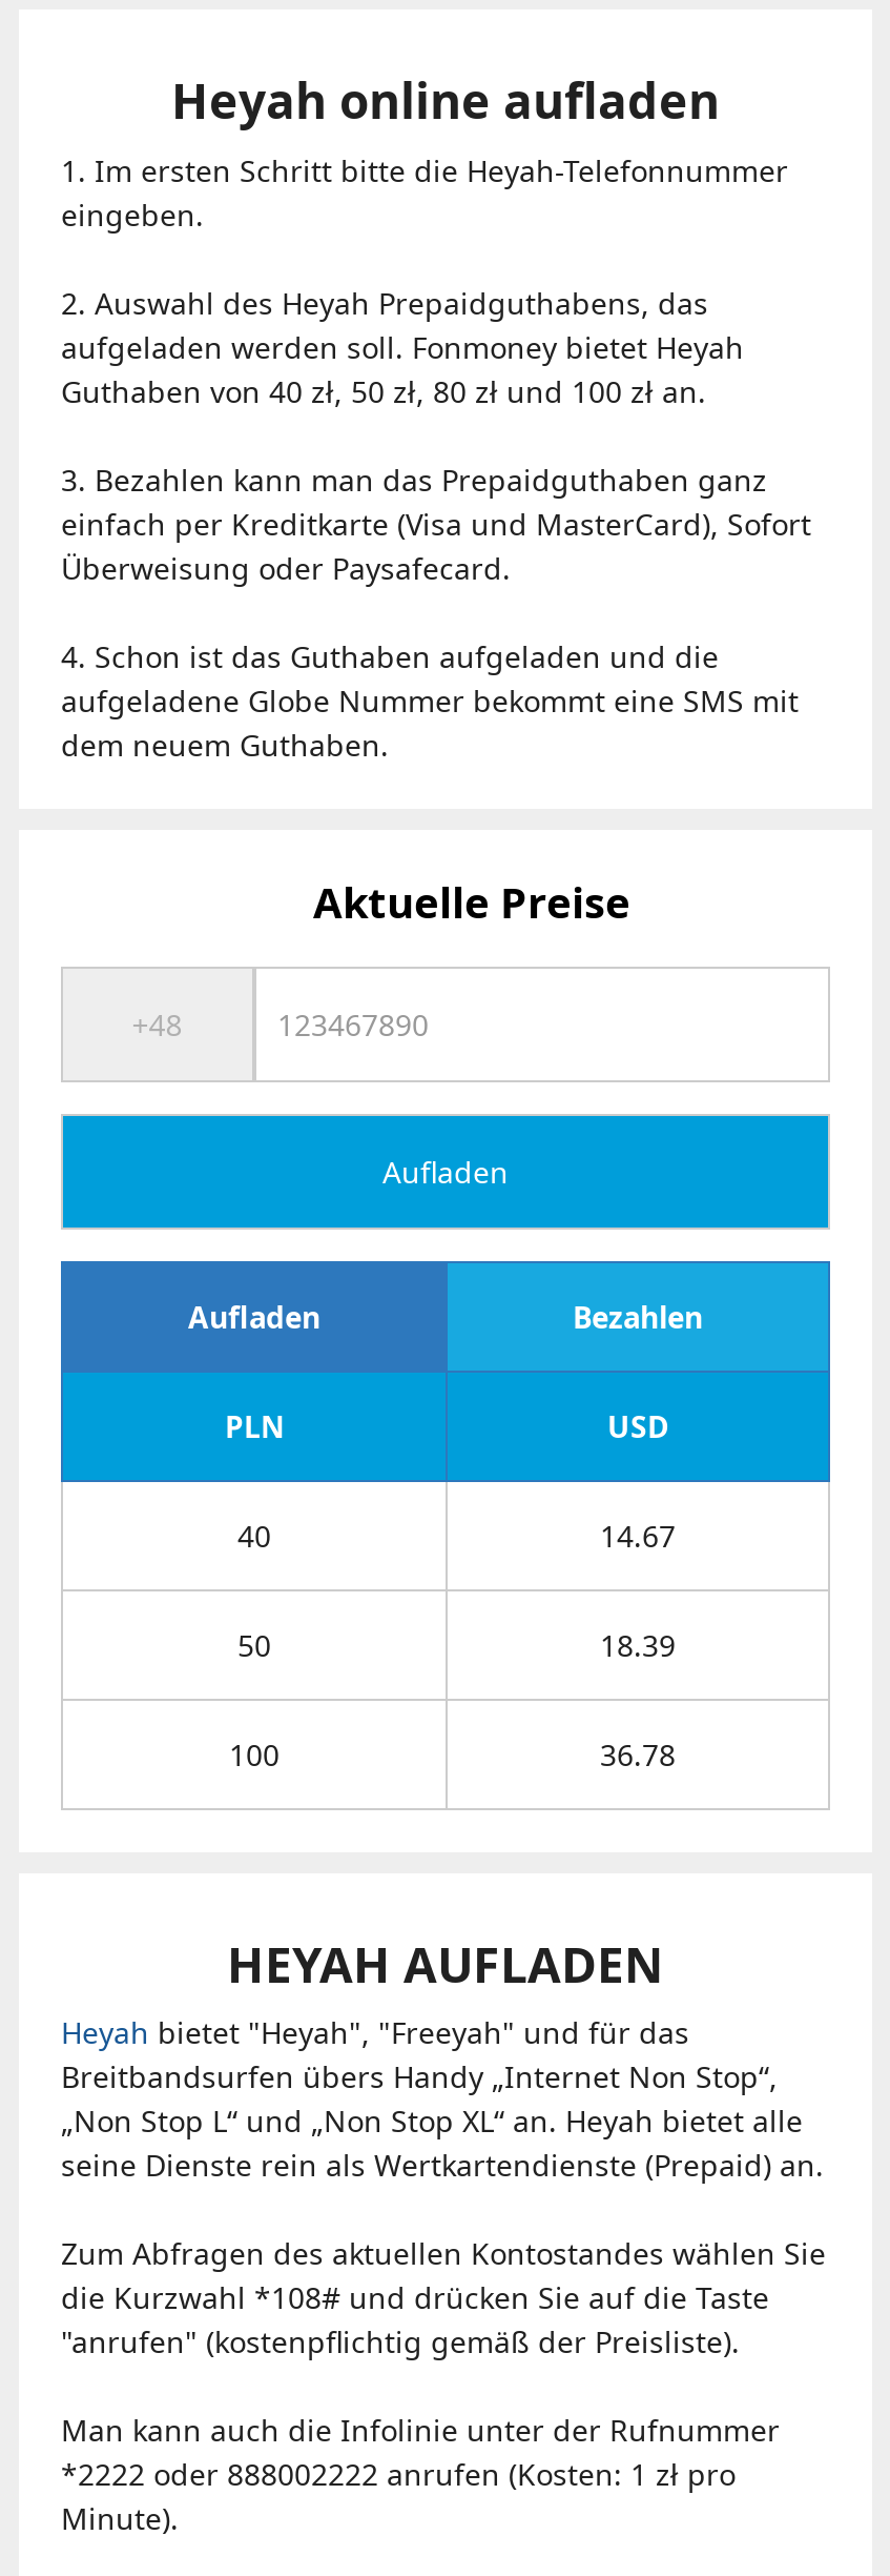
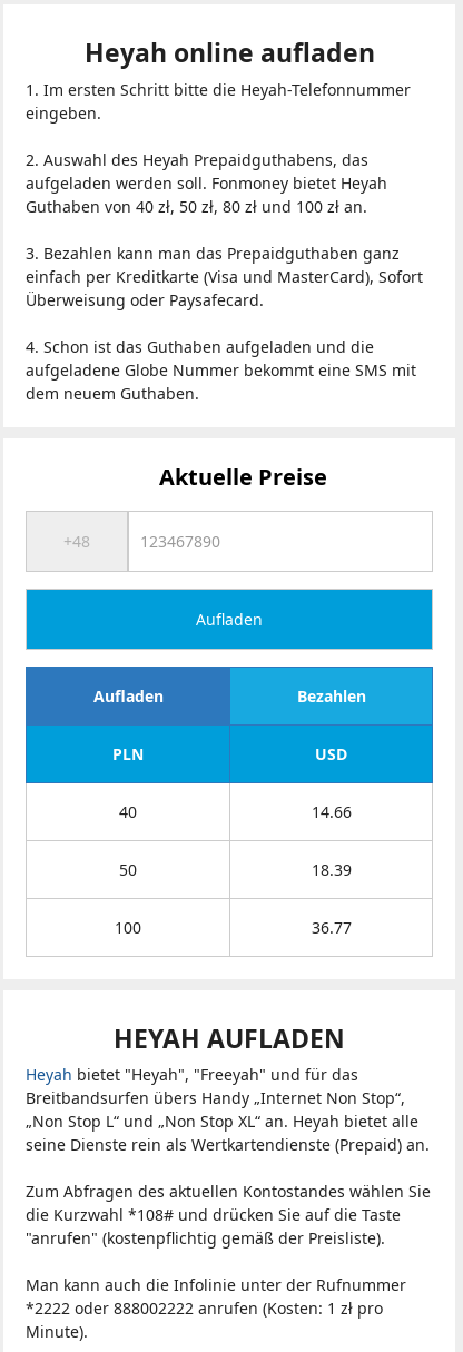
- 14.67
+ 14.66

- 36.78
+ 36.77
